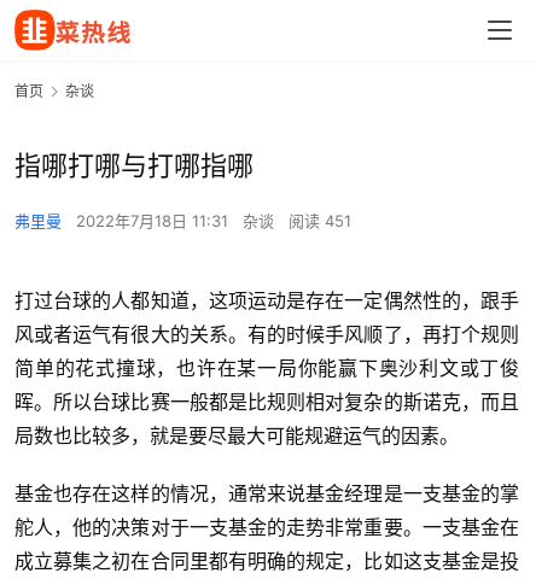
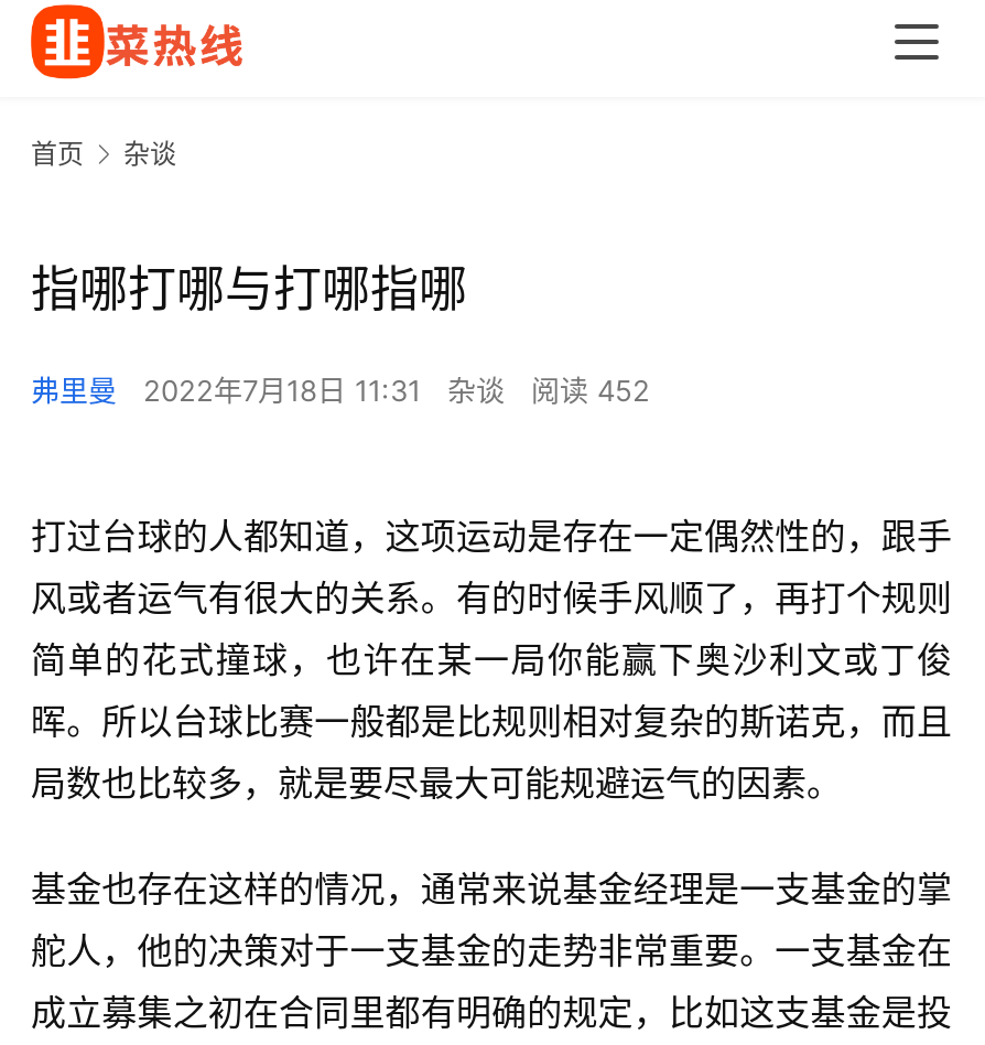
- 弗里曼 2022年7月18日 11:31 杂谈 阅读 451
+ 弗里曼 2022年7月18日 11:31 杂谈 阅读 452
